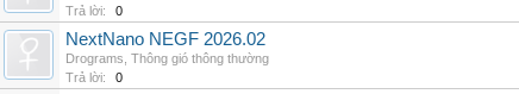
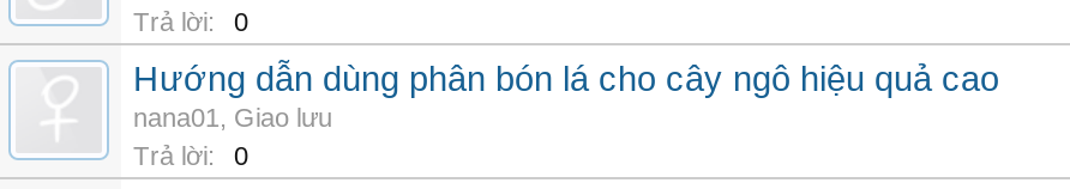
- NextNano NEGF 2026.02
- Drograms, Thông gió thông thường
+ Hướng dẫn dùng phân bón lá cho cây ngô hiệu quả cao
+ nana01, Giao lưu
